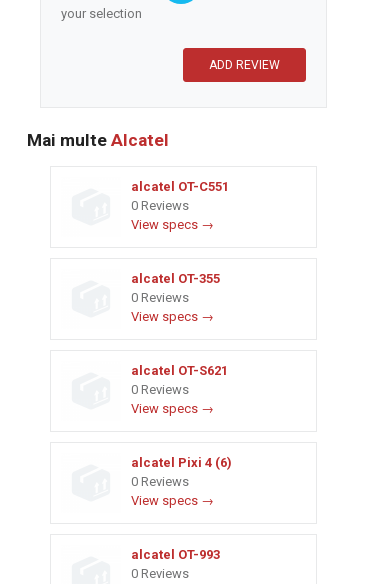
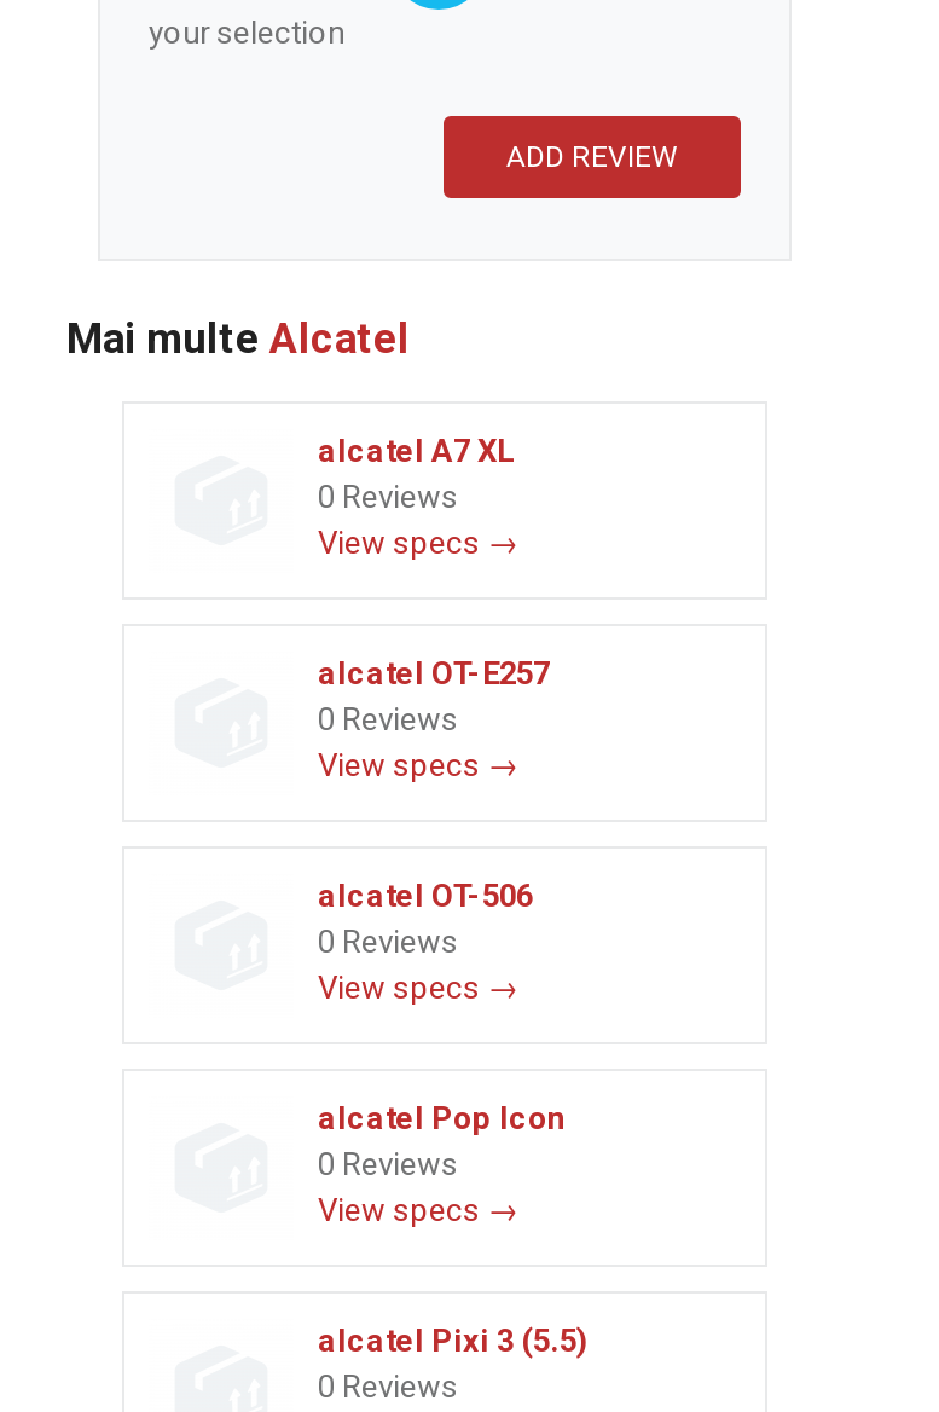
- alcatel OT-C551
+ alcatel A7 XL

- alcatel OT-355
+ alcatel OT-E257

- alcatel OT-S621
+ alcatel OT-506

- alcatel Pixi 4 (6)
+ alcatel Pop Icon

- alcatel OT-993
+ alcatel Pixi 3 (5.5)
